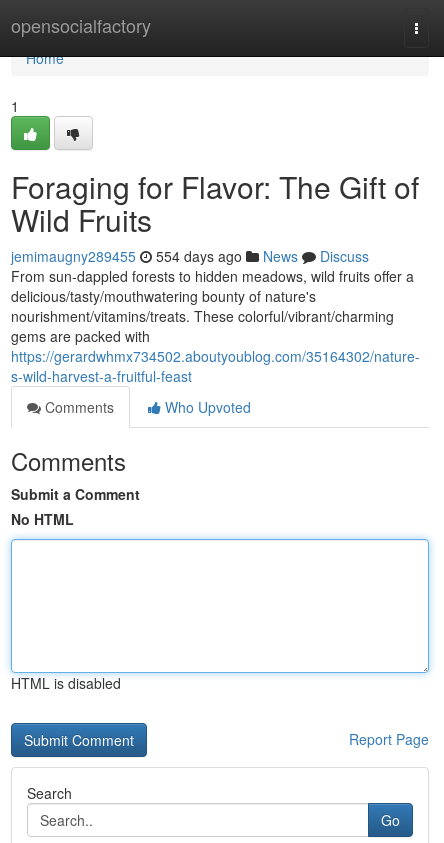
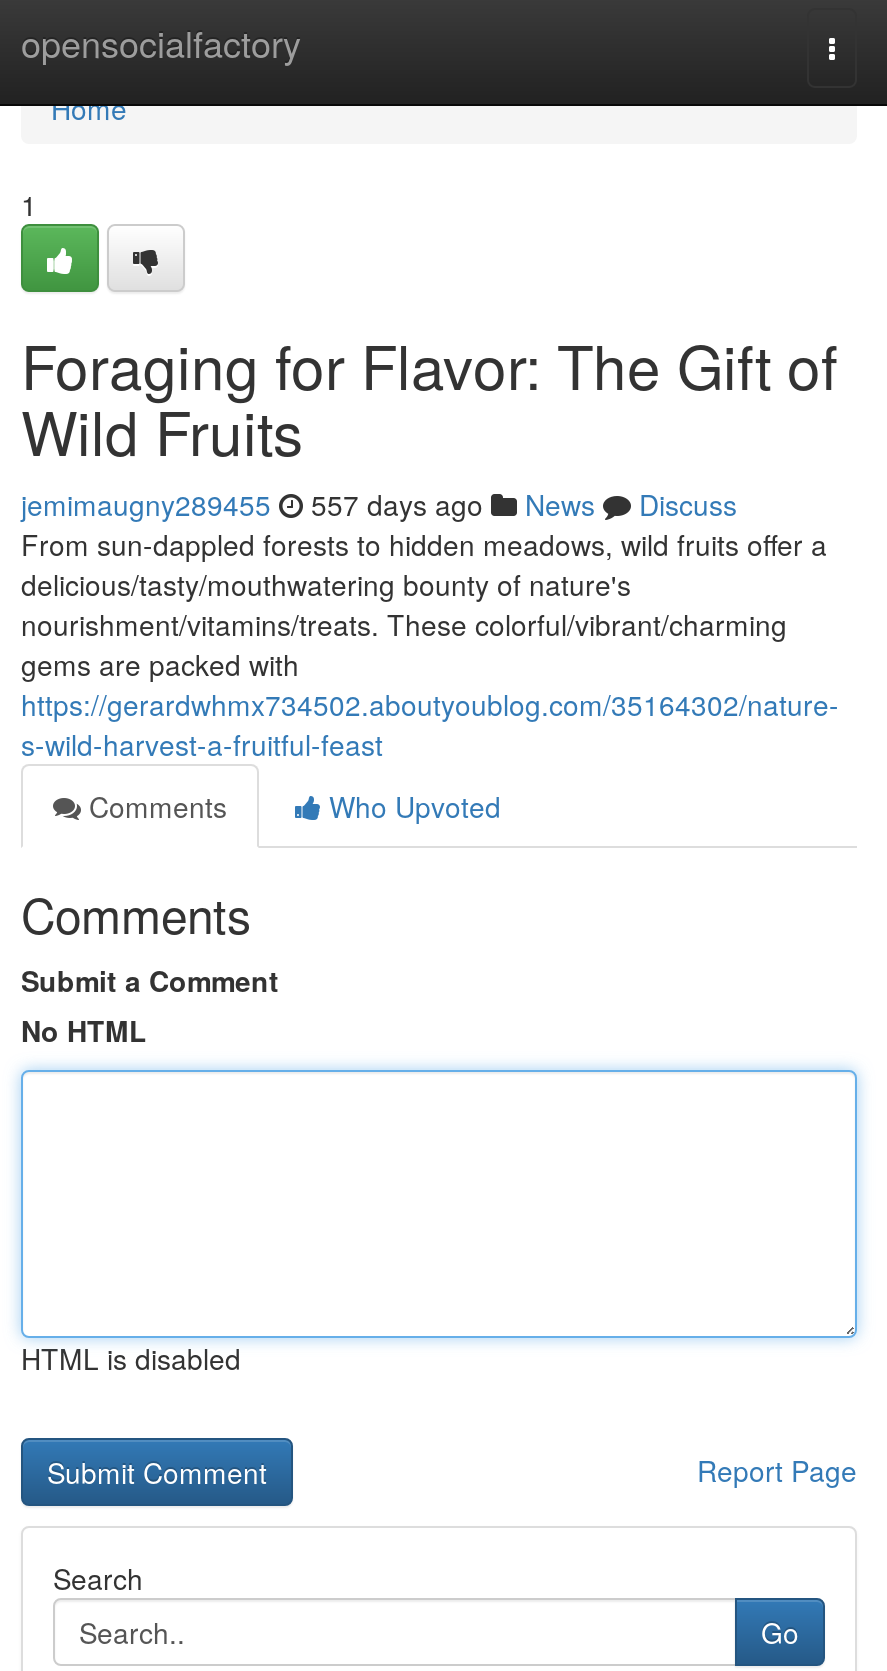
- jemimaugny289455 554 days ago News Discuss
+ jemimaugny289455 557 days ago News Discuss
